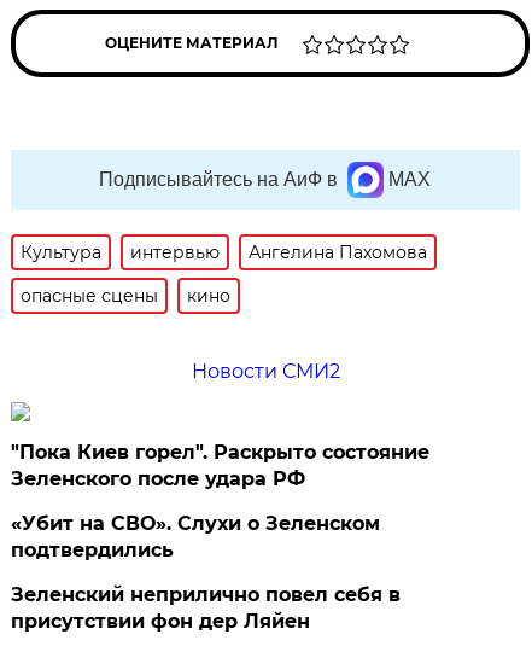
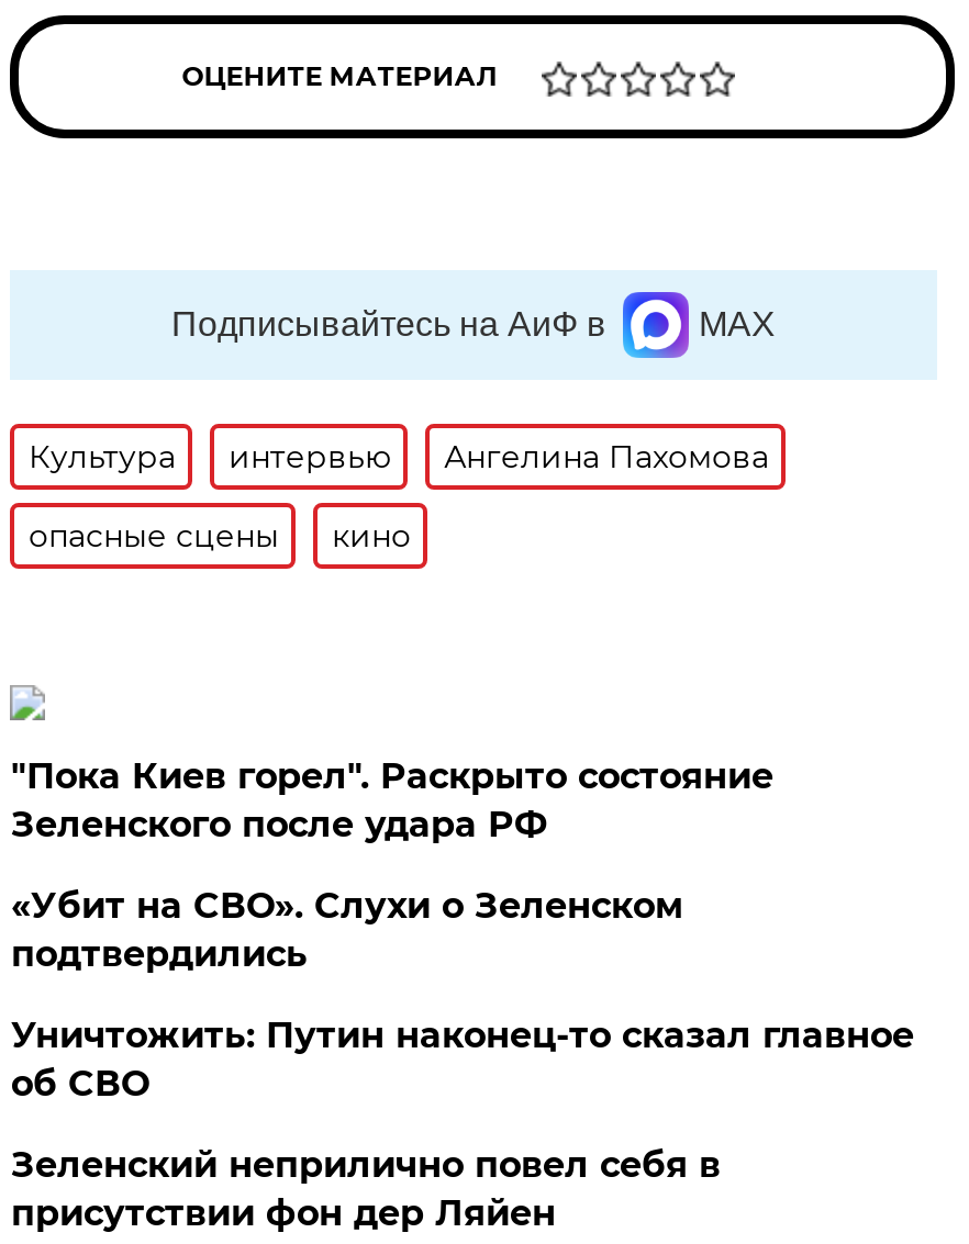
- Новости СМИ2

moved up: "Пока Киев горел". Раскрыто состояние | Зеленского после удара РФ | «Убит на СВО». Слухи о Зеленском | подтвердились

+ Уничтожить: Путин наконец-то сказал главное
+ об СВО
